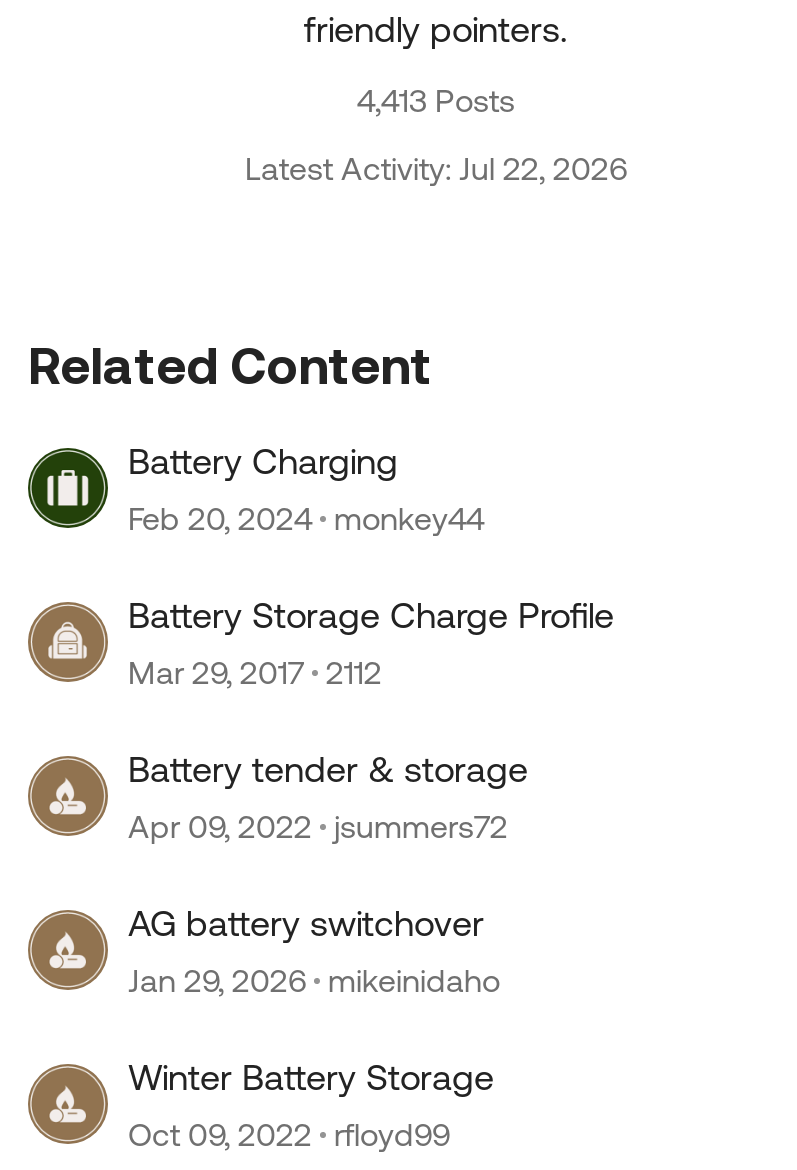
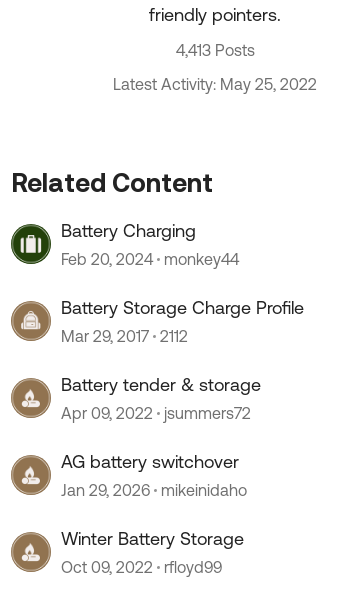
- Latest Activity: Jul 22, 2026
+ Latest Activity: May 25, 2022
